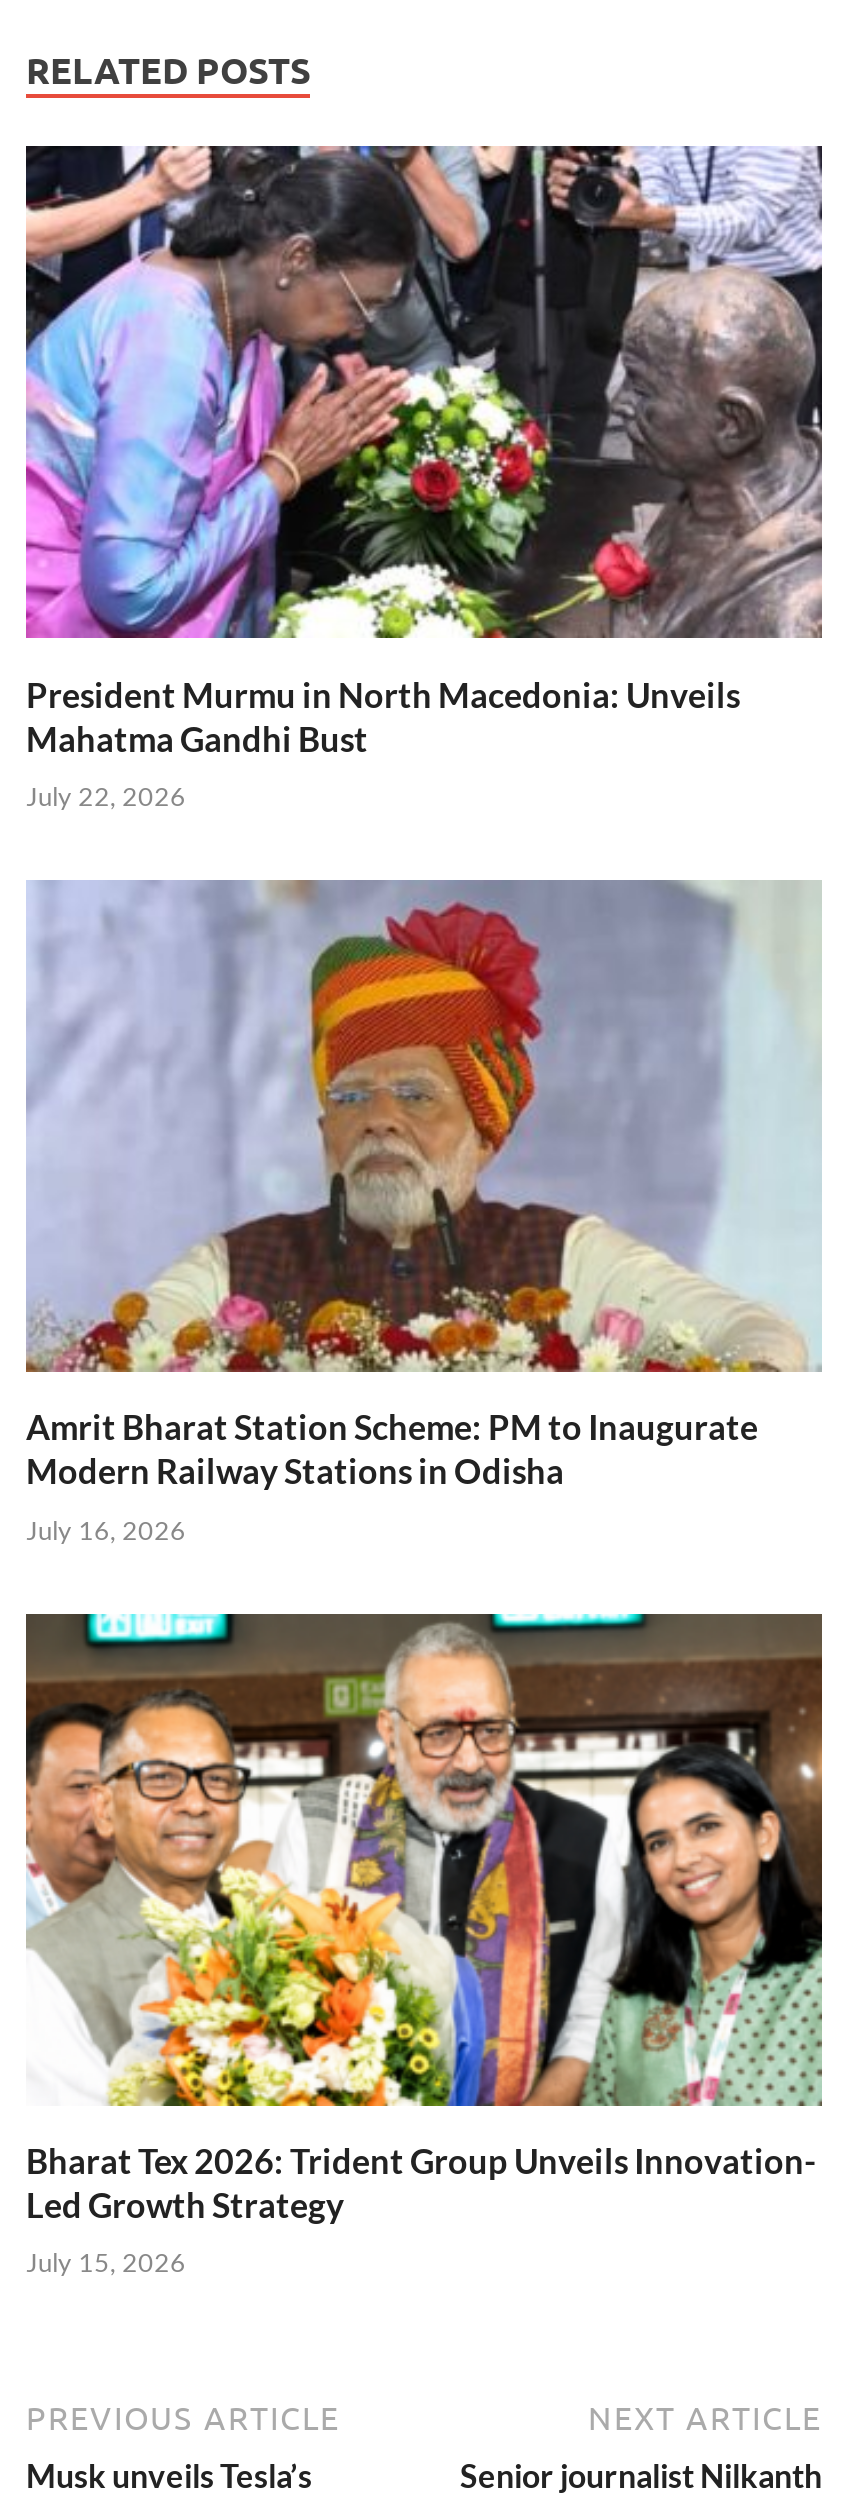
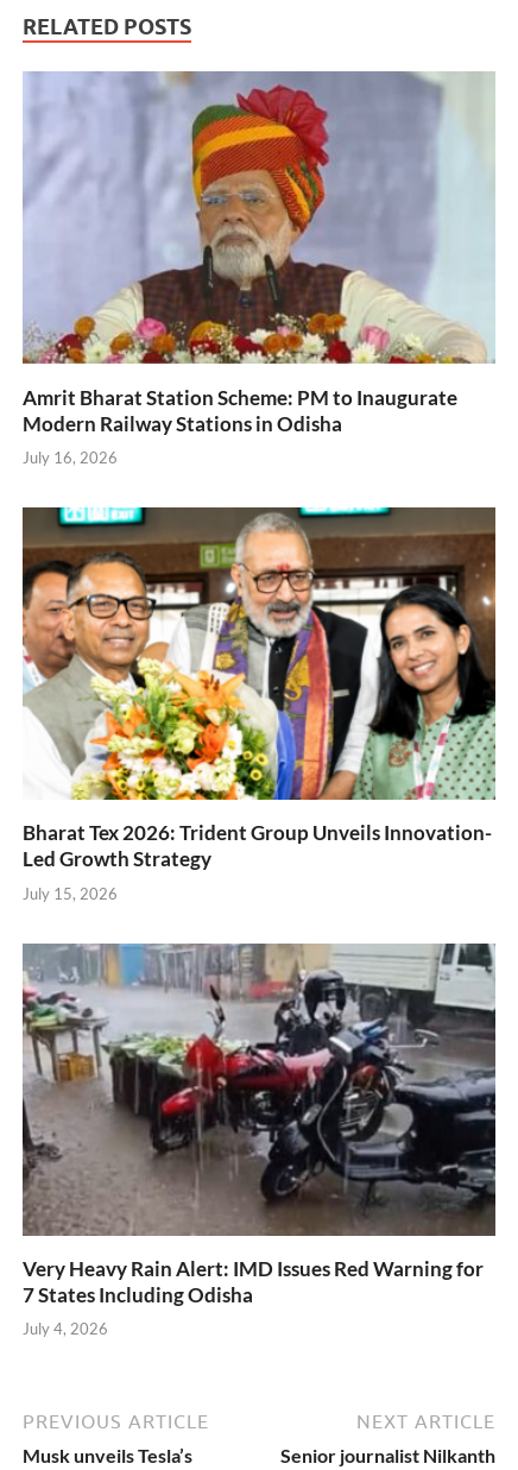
- [image]
- President Murmu in North Macedonia: Unveils
- Mahatma Gandhi Bust
- July 22, 2026

moved up: [image] | Amrit Bharat Station Scheme: PM to Inaugurate | Modern Railway Stations in Odisha | July 16, 2026 | Bharat Tex 2026: Trident Group Unveils Innovation- | Led Growth Strategy | July 15, 2026

+ [image]
+ Very Heavy Rain Alert: IMD Issues Red Warning for
+ 7 States Including Odisha
+ July 4, 2026
